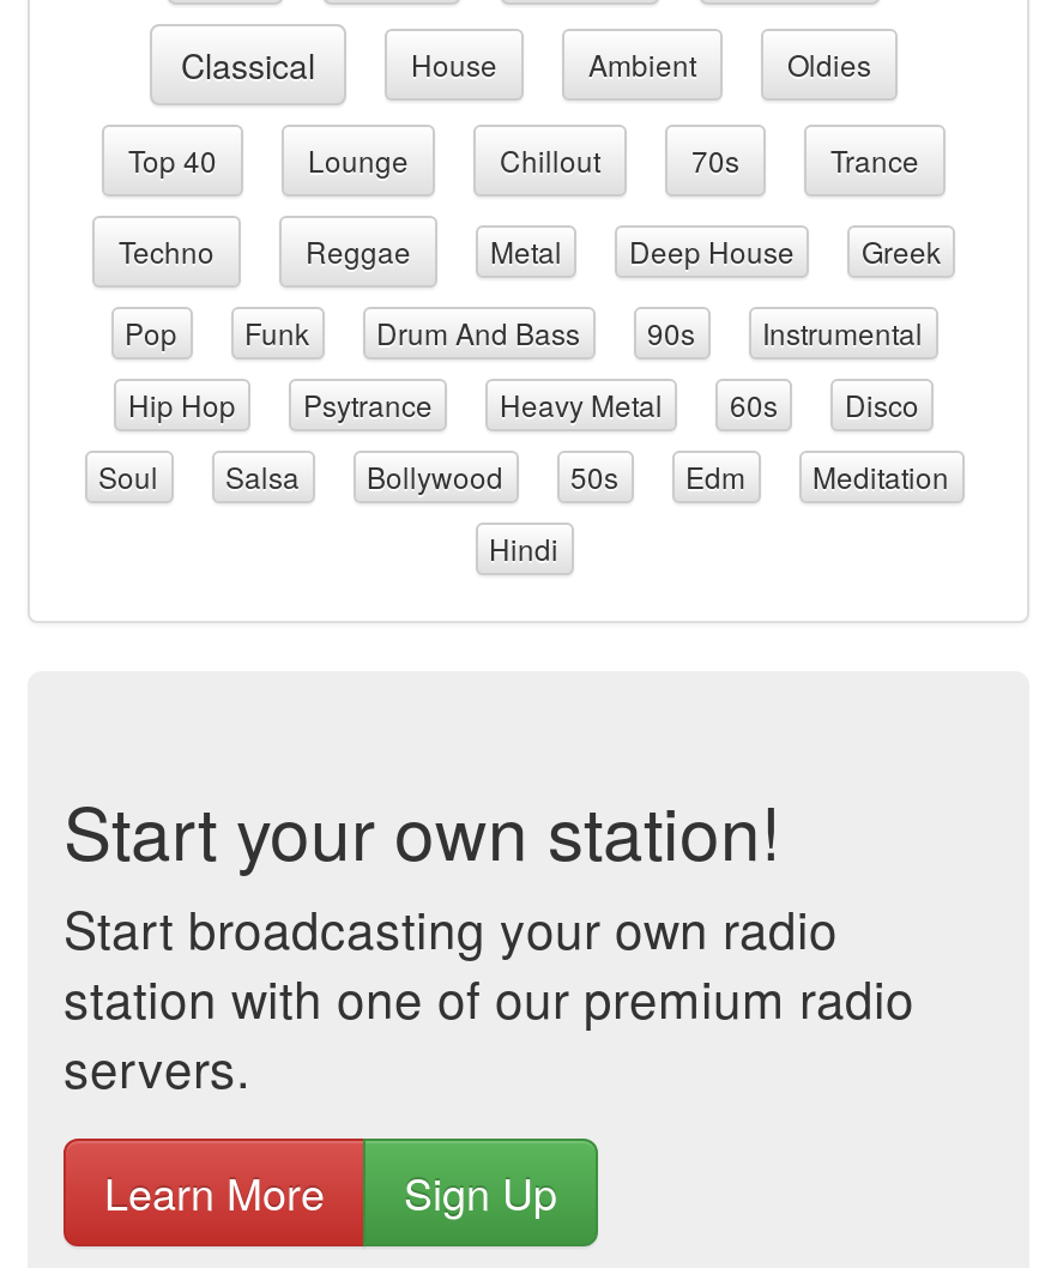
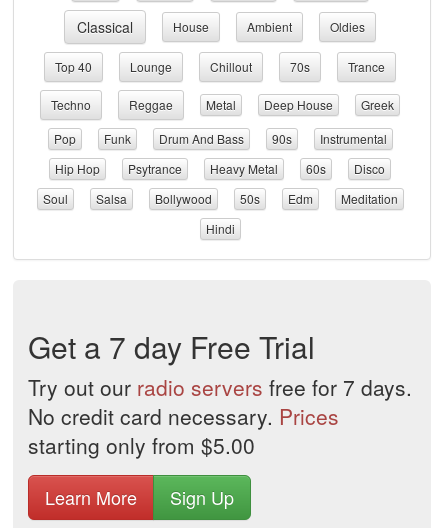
- Start your own station!
- Start broadcasting your own radio
- station with one of our premium radio
- servers.
+ Get a 7 day Free Trial
+ Try out our radio servers free for 7 days.
+ No credit card necessary. Prices
+ starting only from $5.00
